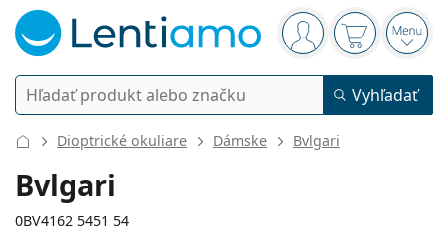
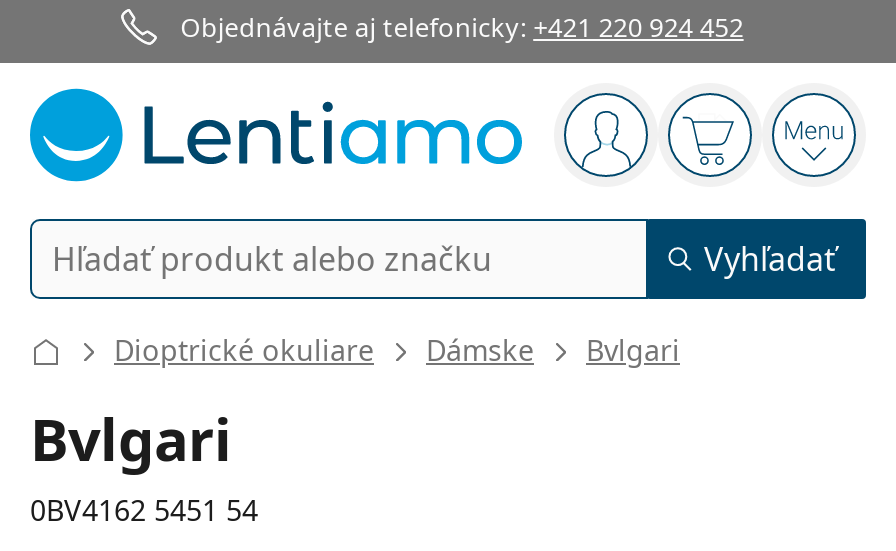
+ Objednávajte aj telefonicky: +421 220 924 452
